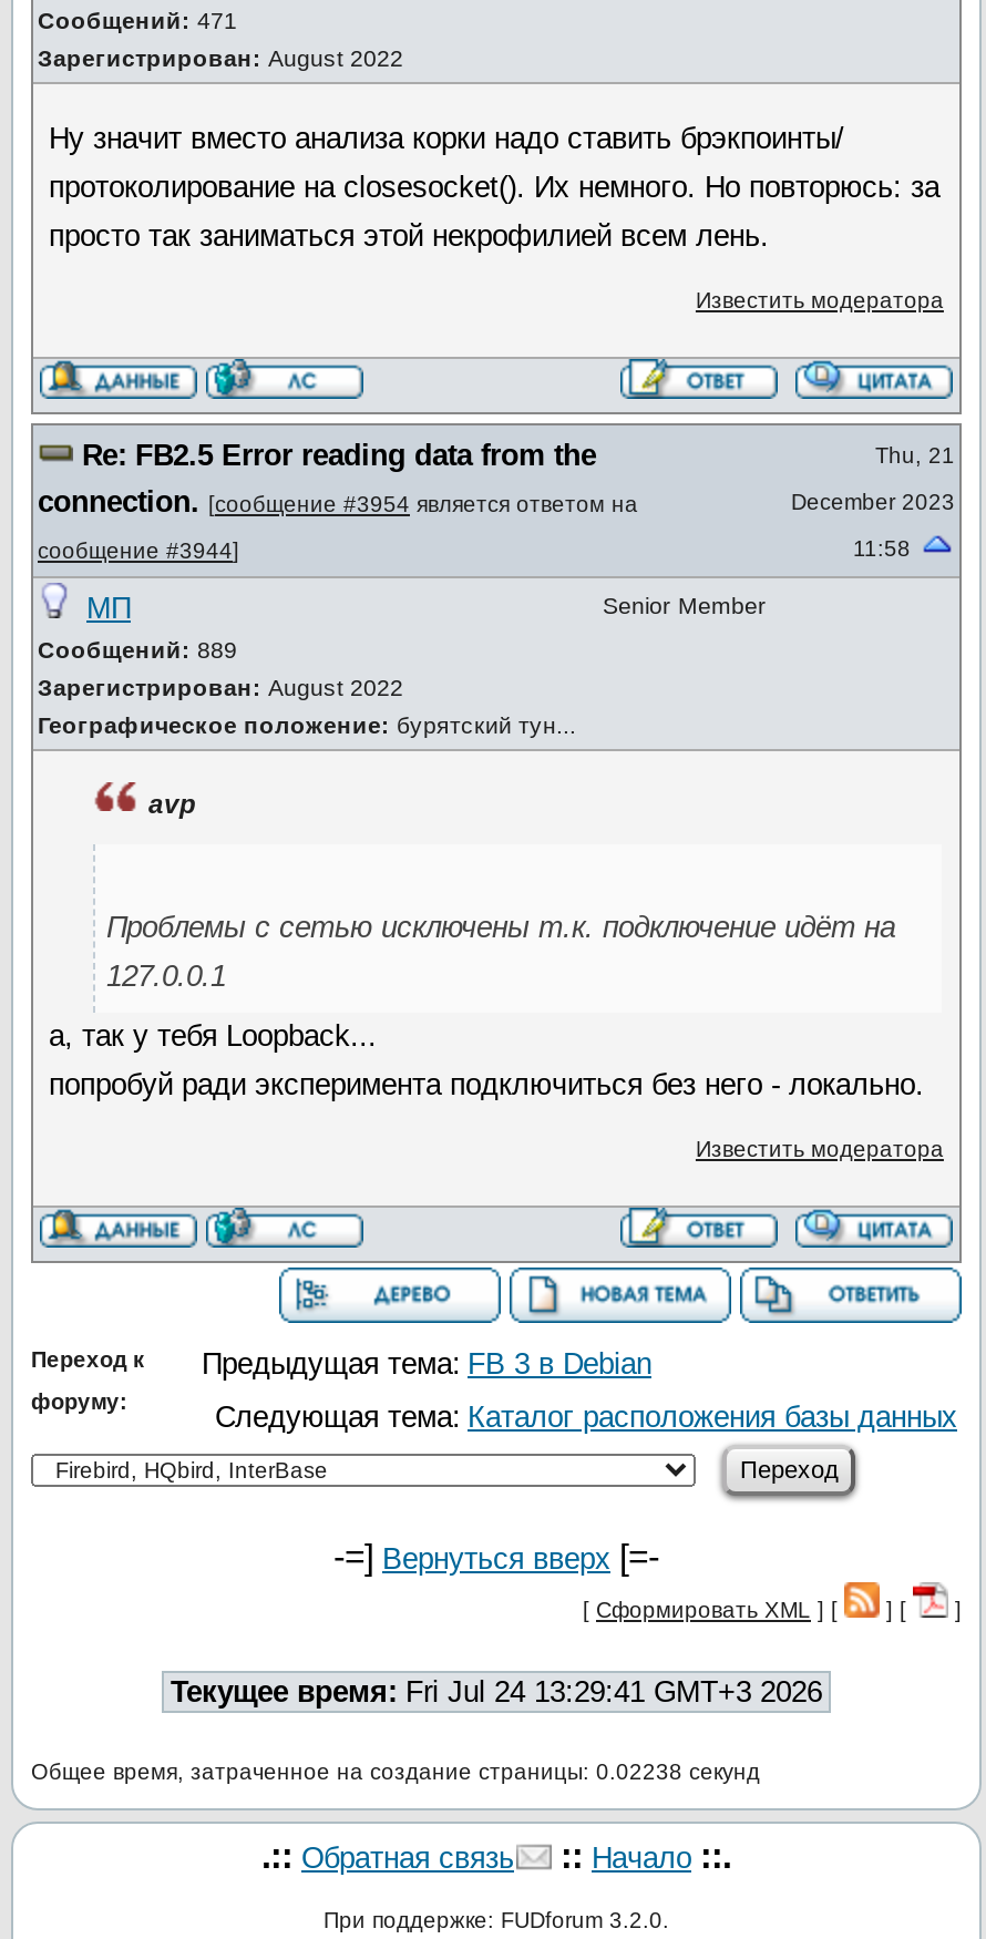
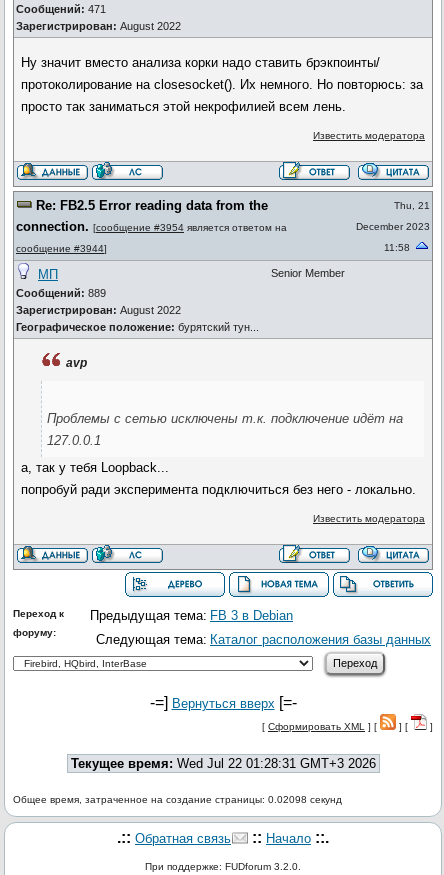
- Текущее время: Fri Jul 24 13:29:41 GMT+3 2026
+ Текущее время: Wed Jul 22 01:28:31 GMT+3 2026

- Общее время, затраченное на создание страницы: 0.02238 секунд
+ Общее время, затраченное на создание страницы: 0.02098 секунд
